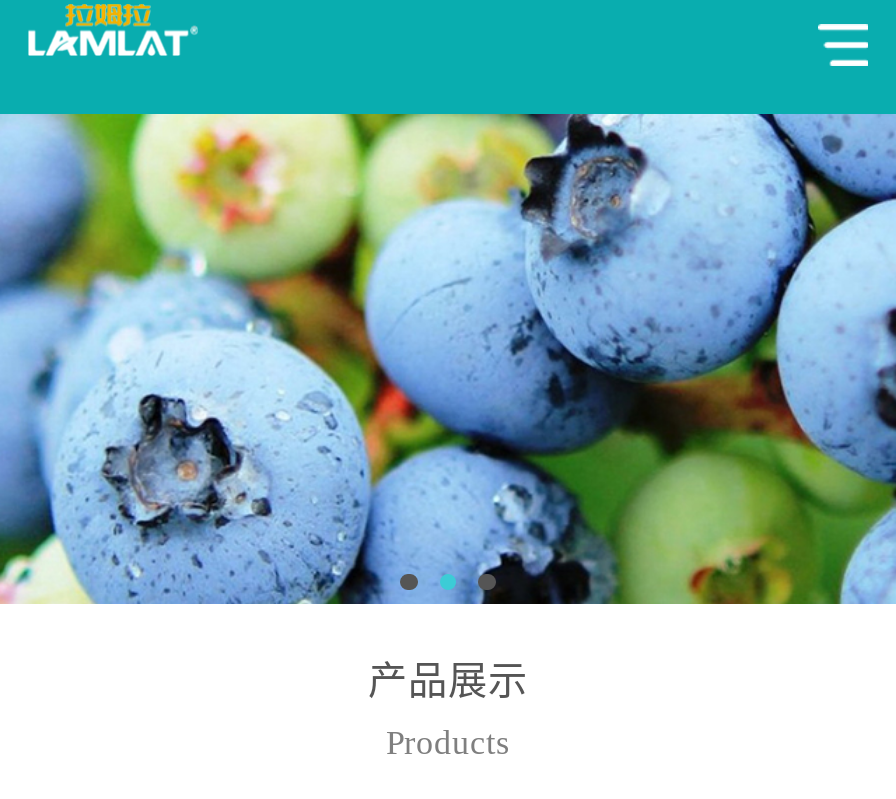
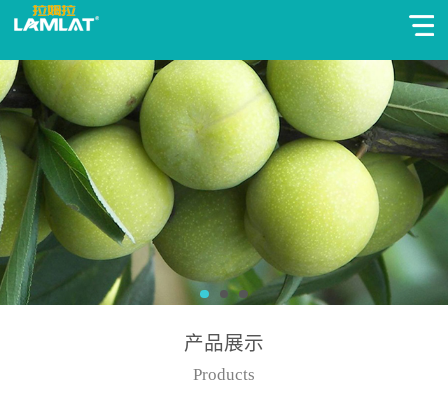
- [image]
+ [image]
